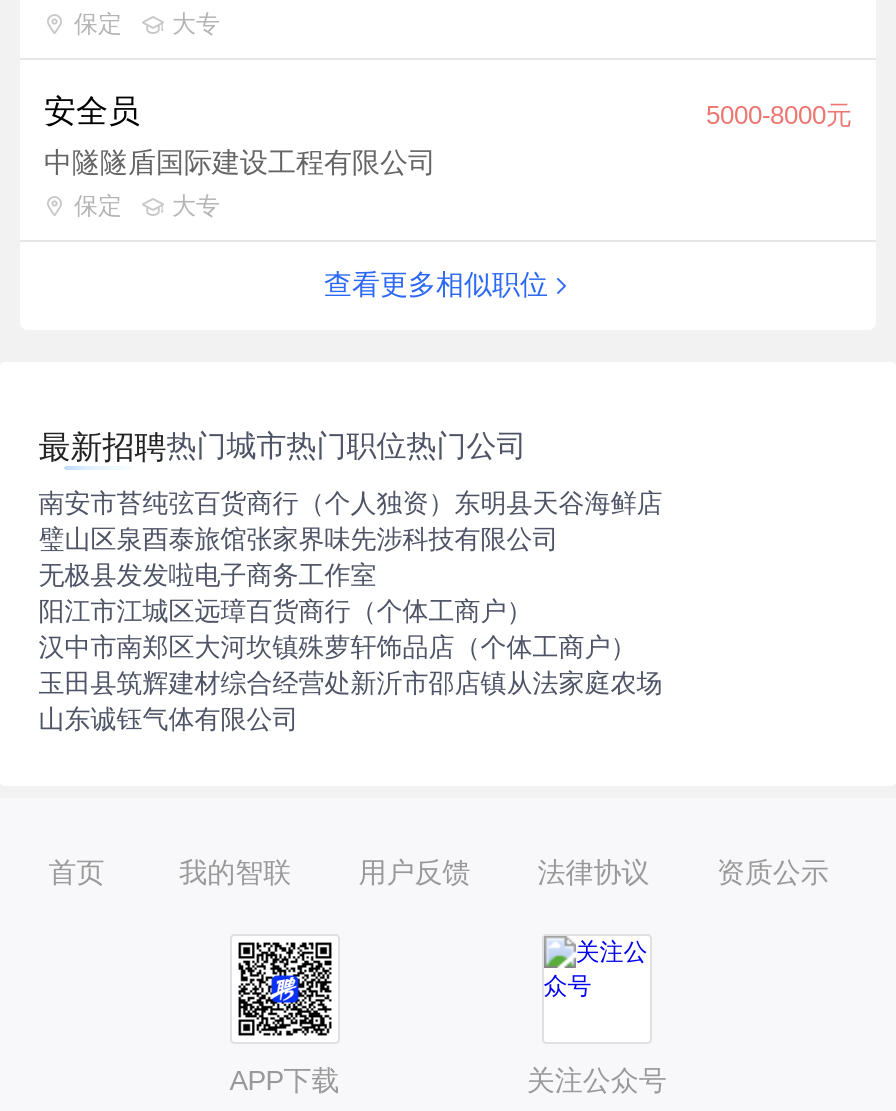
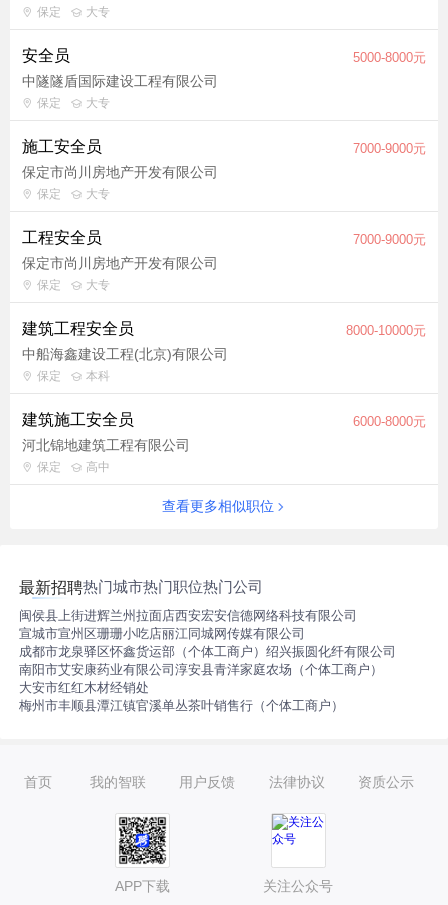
+ 施工安全员
+ 7000-9000元
+ 保定市尚川房地产开发有限公司
+ 保定
+ 大专
+ 工程安全员
+ 7000-9000元
+ 保定市尚川房地产开发有限公司
+ 保定
+ 大专
+ 建筑工程安全员
+ 8000-10000元
+ 中船海鑫建设工程(北京)有限公司
+ 保定
+ 本科
+ 建筑施工安全员
+ 6000-8000元
+ 河北锦地建筑工程有限公司
+ 保定
+ 高中

moved down: 查看更多相似职位 | 最新招聘热门城市热门职位热门公司

- 南安市苔纯弦百货商行（个人独资）东明县天谷海鲜店
- 璧山区泉酉泰旅馆张家界味先涉科技有限公司
- 无极县发发啦电子商务工作室
- 阳江市江城区远璋百货商行（个体工商户）
- 汉中市南郑区大河坎镇殊萝轩饰品店（个体工商户）
- 玉田县筑辉建材综合经营处新沂市邵店镇从法家庭农场
- 山东诚钰气体有限公司
+ 闽侯县上街进辉兰州拉面店西安宏安信德网络科技有限公司
+ 宣城市宣州区珊珊小吃店丽江同城网传媒有限公司
+ 成都市龙泉驿区怀鑫货运部（个体工商户）绍兴振圆化纤有限公司
+ 南阳市艾安康药业有限公司淳安县青洋家庭农场（个体工商户）
+ 大安市红红木材经销处
+ 梅州市丰顺县潭江镇官溪单丛茶叶销售行（个体工商户）
